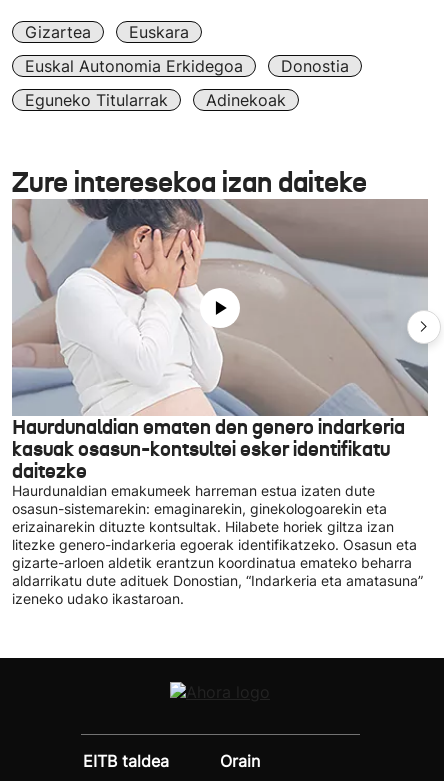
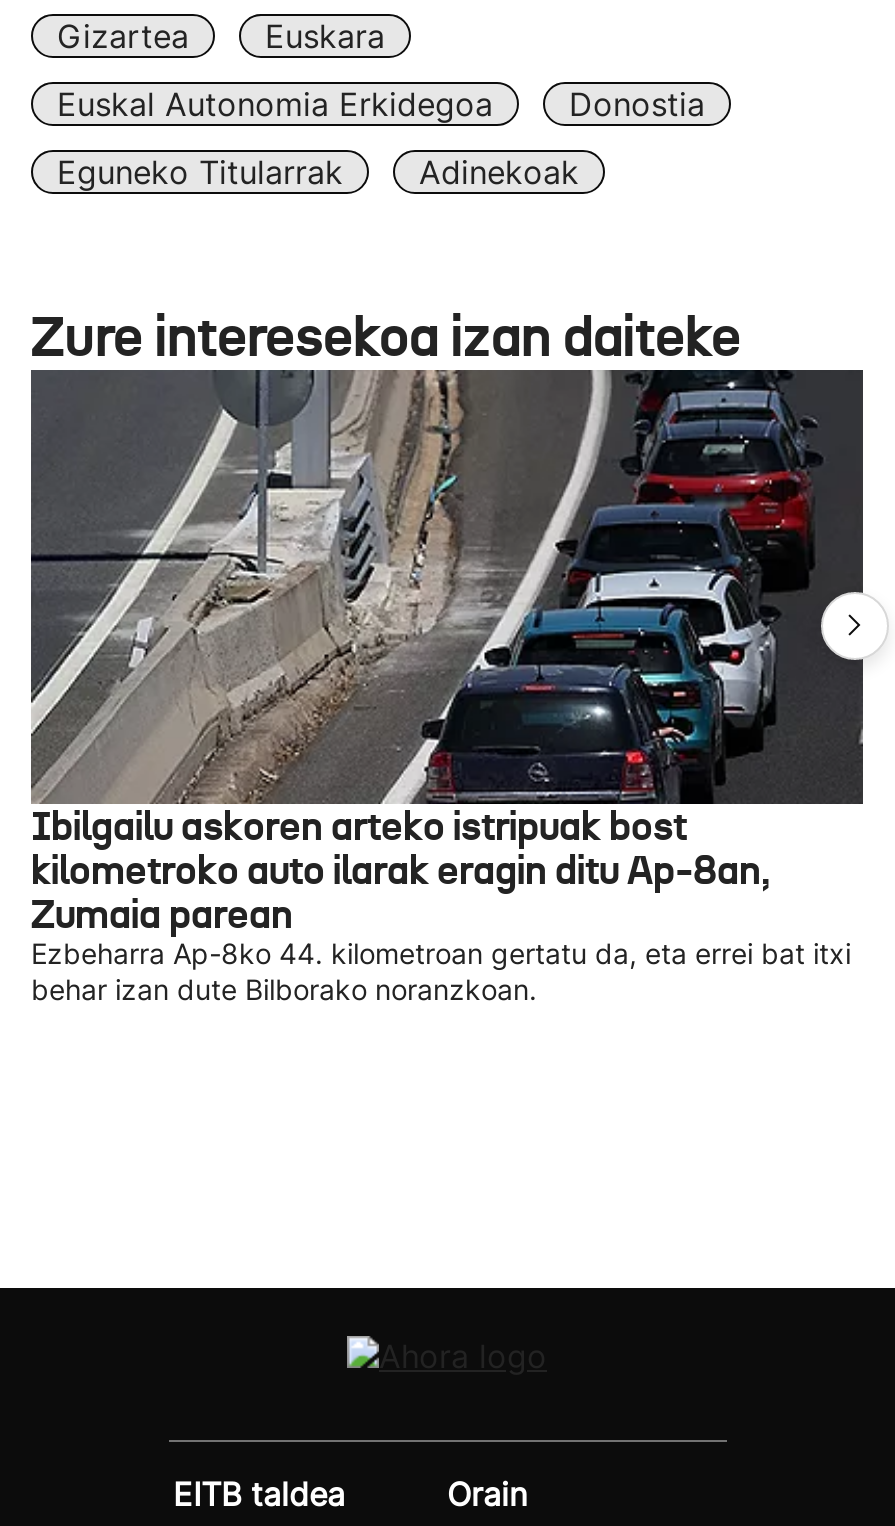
- [image]
- Haurdunaldian ematen den genero indarkeria
- kasuak osasun-kontsultei esker identifikatu
- daitezke
- Haurdunaldian emakumeek harreman estua izaten dute
- osasun-sistemarekin: emaginarekin, ginekologoarekin eta
- erizainarekin dituzte kontsultak. Hilabete horiek giltza izan
- litezke genero-indarkeria egoerak identifikatzeko. Osasun eta
- gizarte-arloen aldetik erantzun koordinatua emateko beharra
- aldarrikatu dute adituek Donostian, “Indarkeria eta amatasuna”
- izeneko udako ikastaroan.
+ [image]
+ Ibilgailu askoren arteko istripuak bost
+ kilometroko auto ilarak eragin ditu Ap-8an,
+ Zumaia parean
+ Ezbeharra Ap-8ko 44. kilometroan gertatu da, eta errei bat itxi
+ behar izan dute Bilborako noranzkoan.
